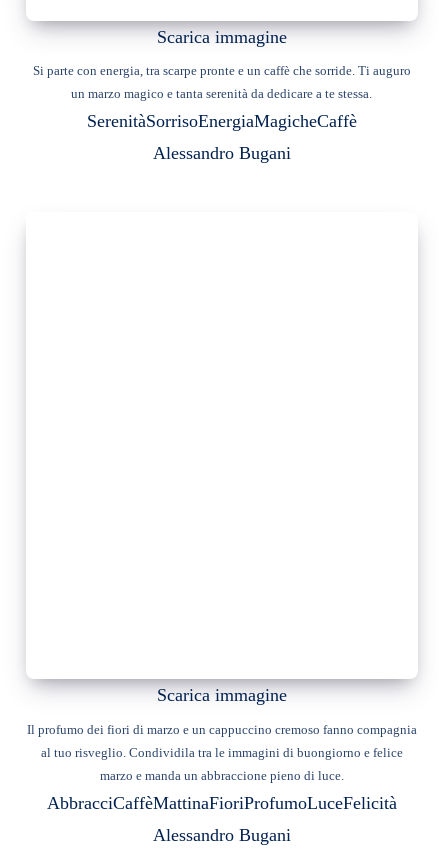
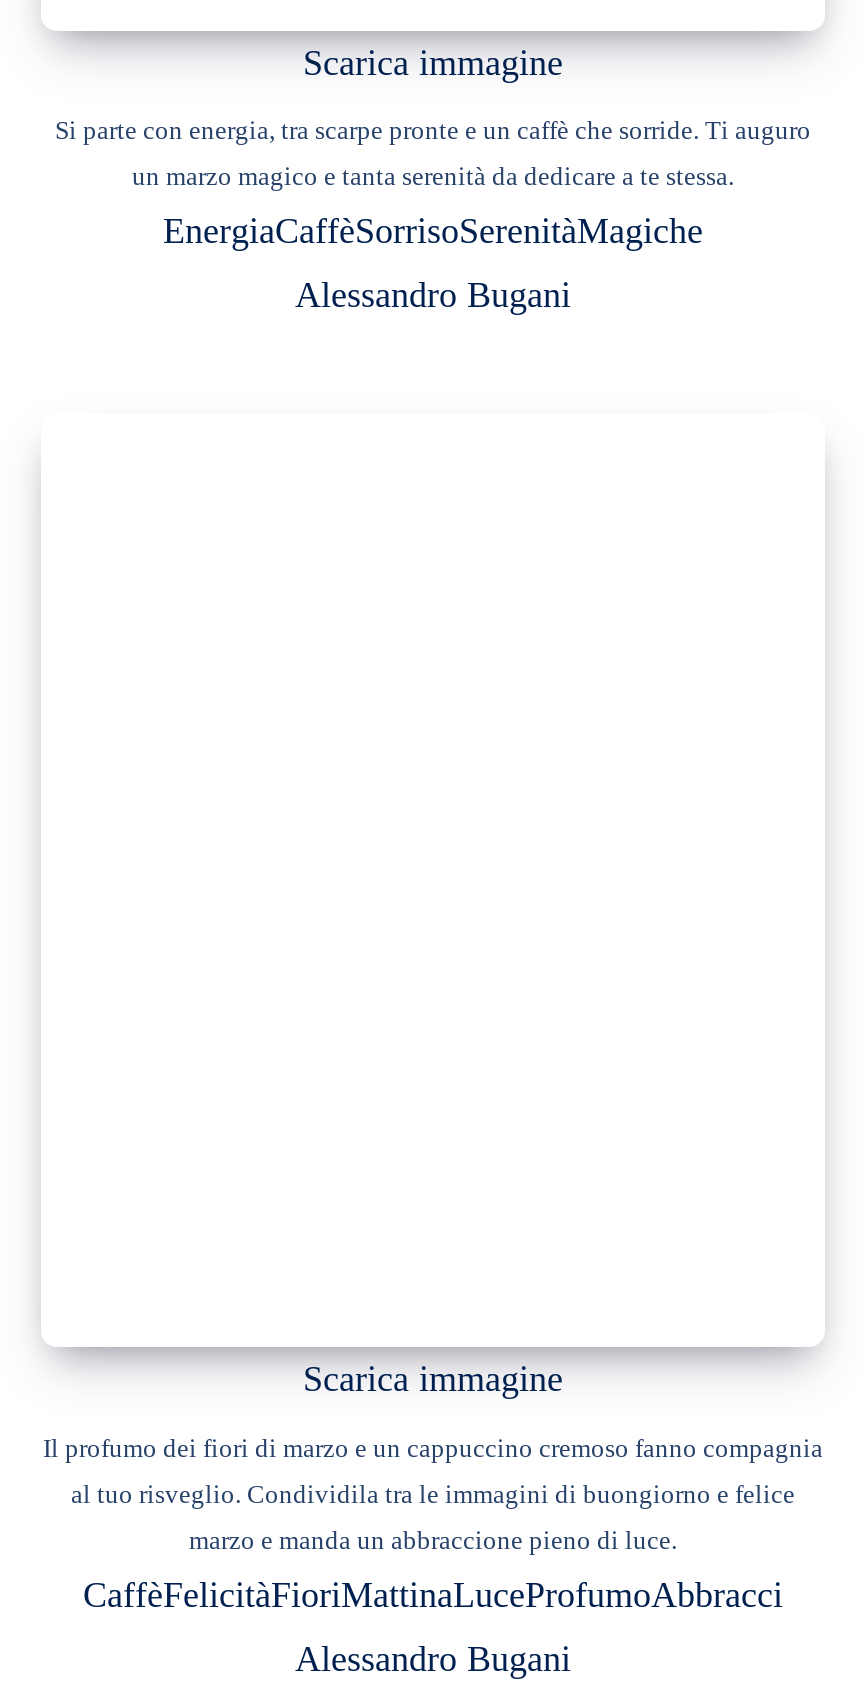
- SerenitàSorrisoEnergiaMagicheCaffè
+ EnergiaCaffèSorrisoSerenitàMagiche

- AbbracciCaffèMattinaFioriProfumoLuceFelicità
+ CaffèFelicitàFioriMattinaLuceProfumoAbbracci
